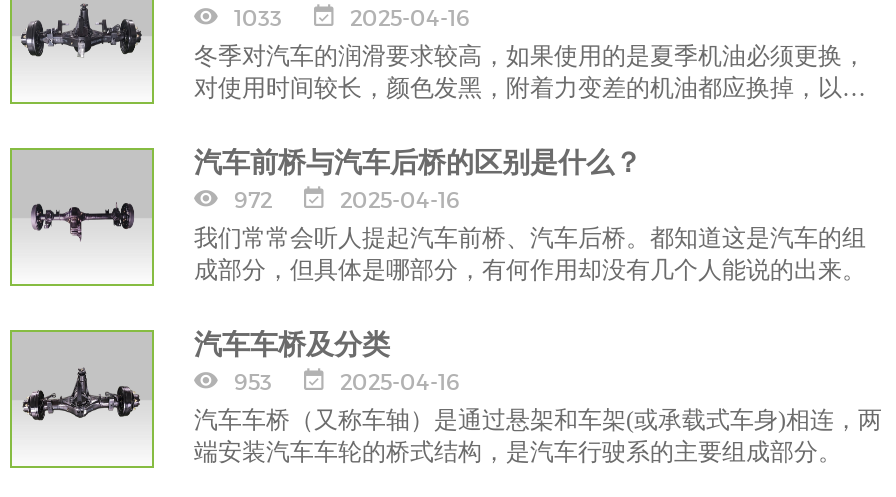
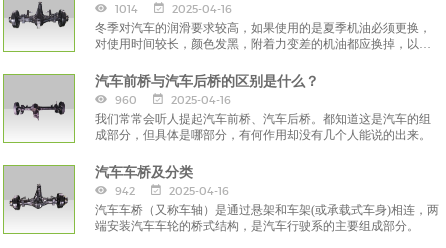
- 1033
+ 1014

- 972
+ 960

- 953
+ 942
